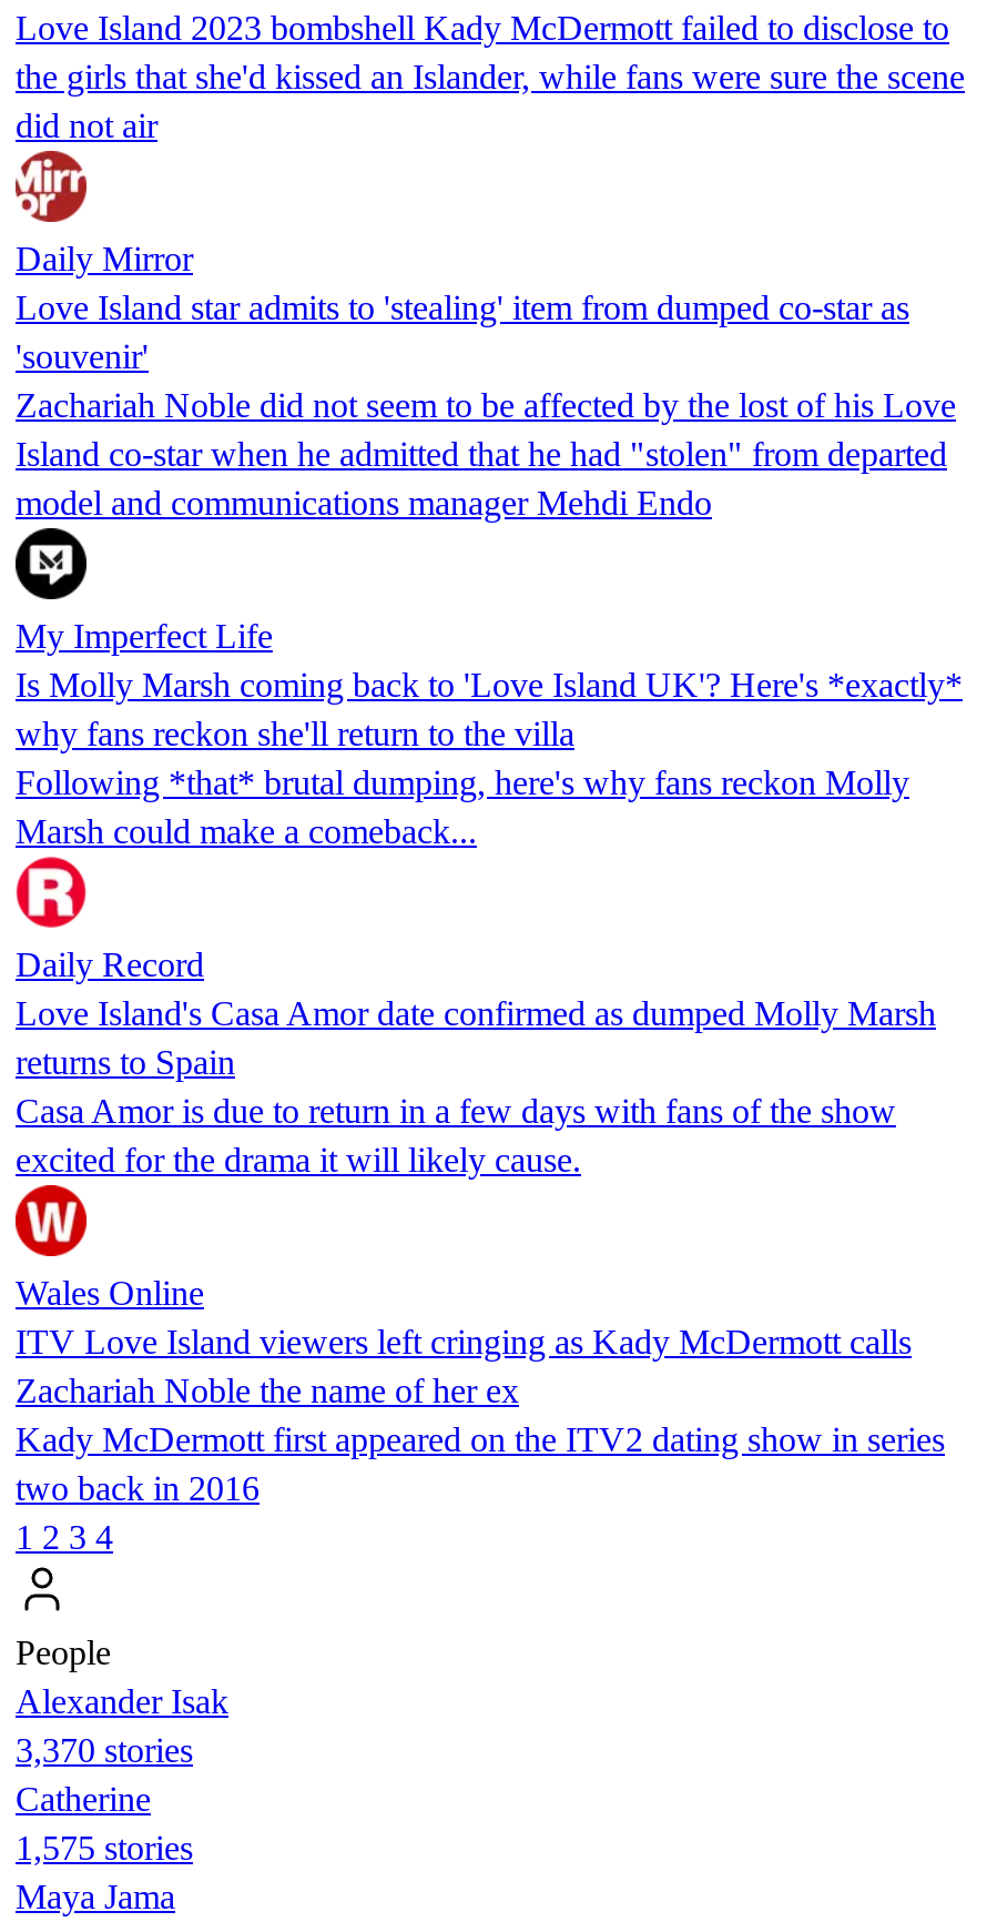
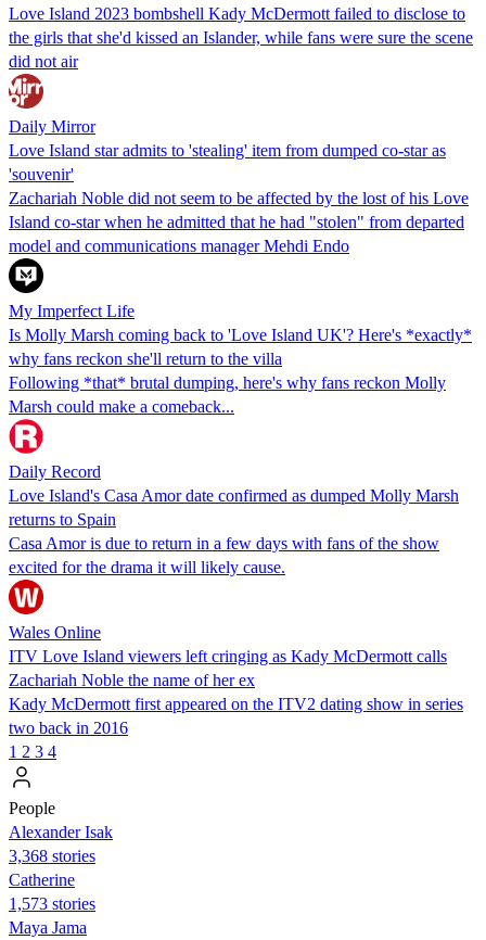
- 3,370 stories
+ 3,368 stories

- 1,575 stories
+ 1,573 stories
